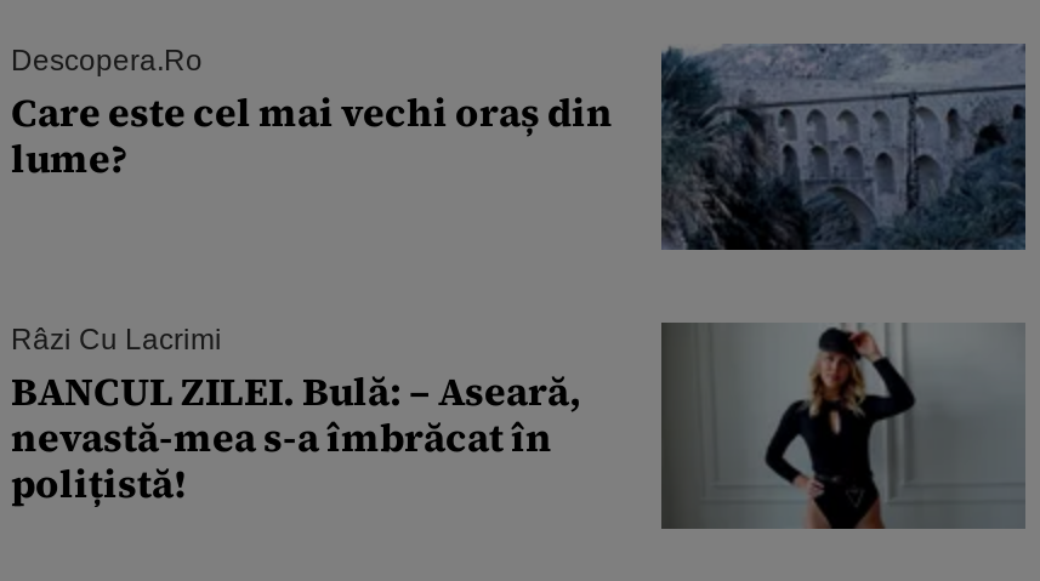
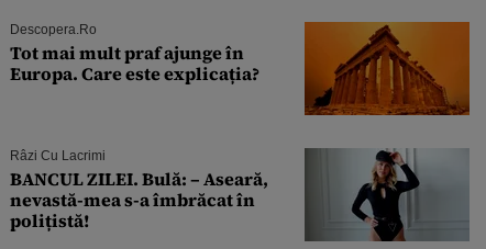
- [image]
- Care este cel mai vechi oraș din
- lume?
+ [image]
+ Tot mai mult praf ajunge în
+ Europa. Care este explicația?
